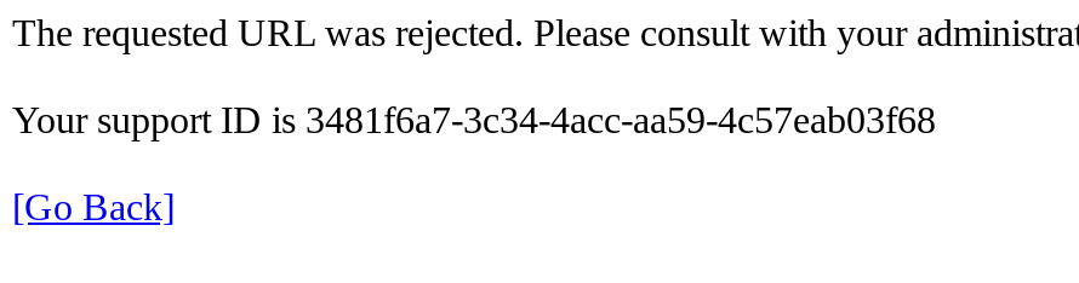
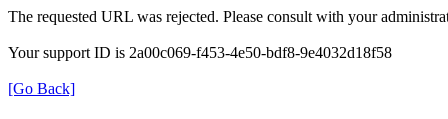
- Your support ID is 3481f6a7-3c34-4acc-aa59-4c57eab03f68
+ Your support ID is 2a00c069-f453-4e50-bdf8-9e4032d18f58
